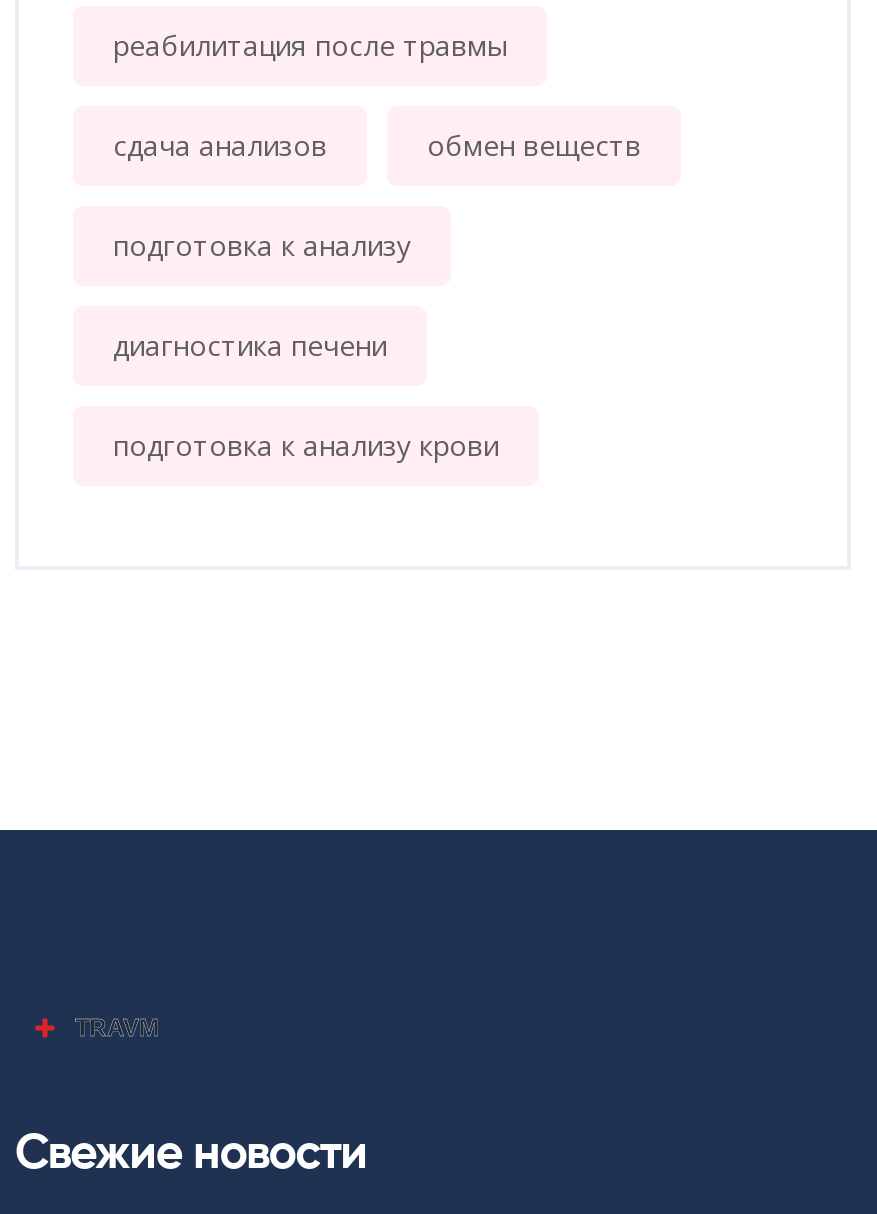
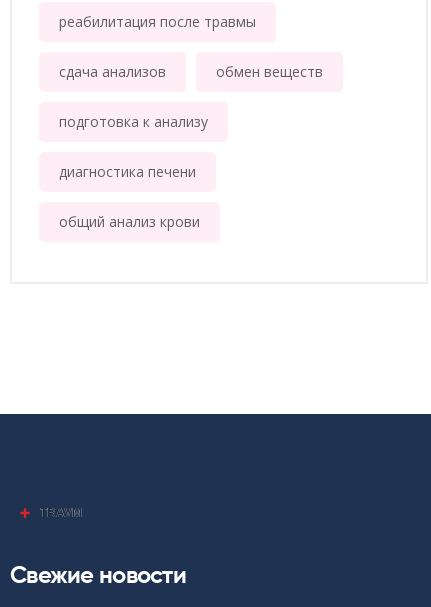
- подготовка к анализу крови
+ общий анализ крови
